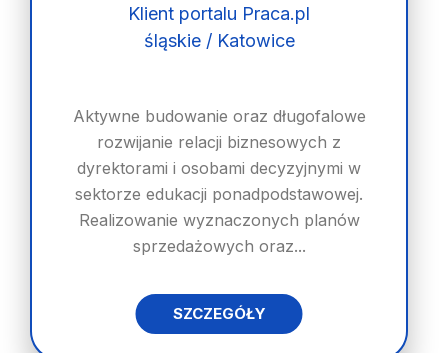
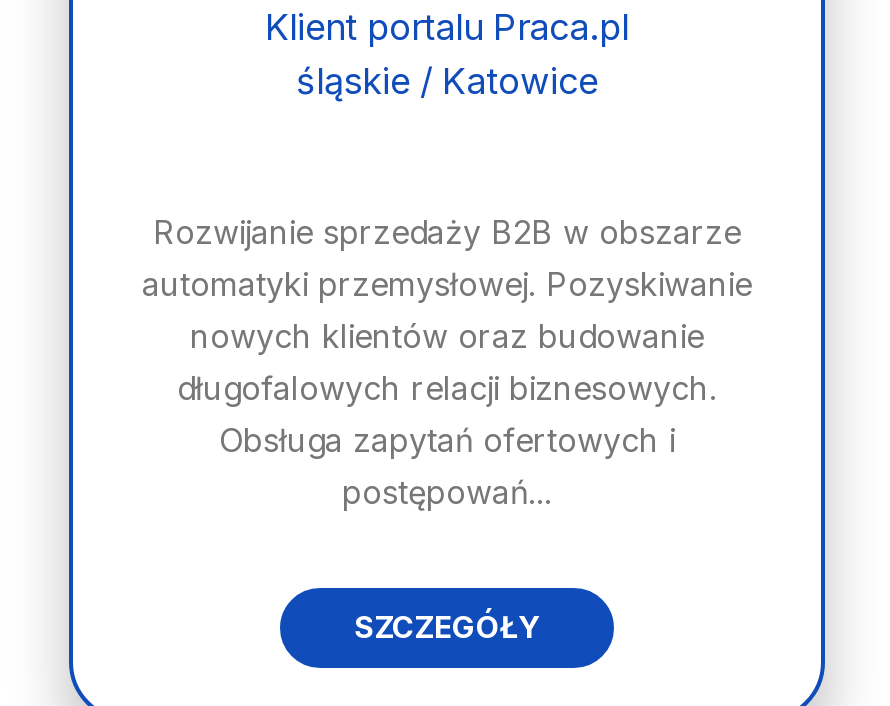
- Aktywne budowanie oraz długofalowe
- rozwijanie relacji biznesowych z
- dyrektorami i osobami decyzyjnymi w
- sektorze edukacji ponadpodstawowej.
- Realizowanie wyznaczonych planów
- sprzedażowych oraz...
+ Rozwijanie sprzedaży B2B w obszarze
+ automatyki przemysłowej. Pozyskiwanie
+ nowych klientów oraz budowanie
+ długofalowych relacji biznesowych.
+ Obsługa zapytań ofertowych i
+ postępowań...
